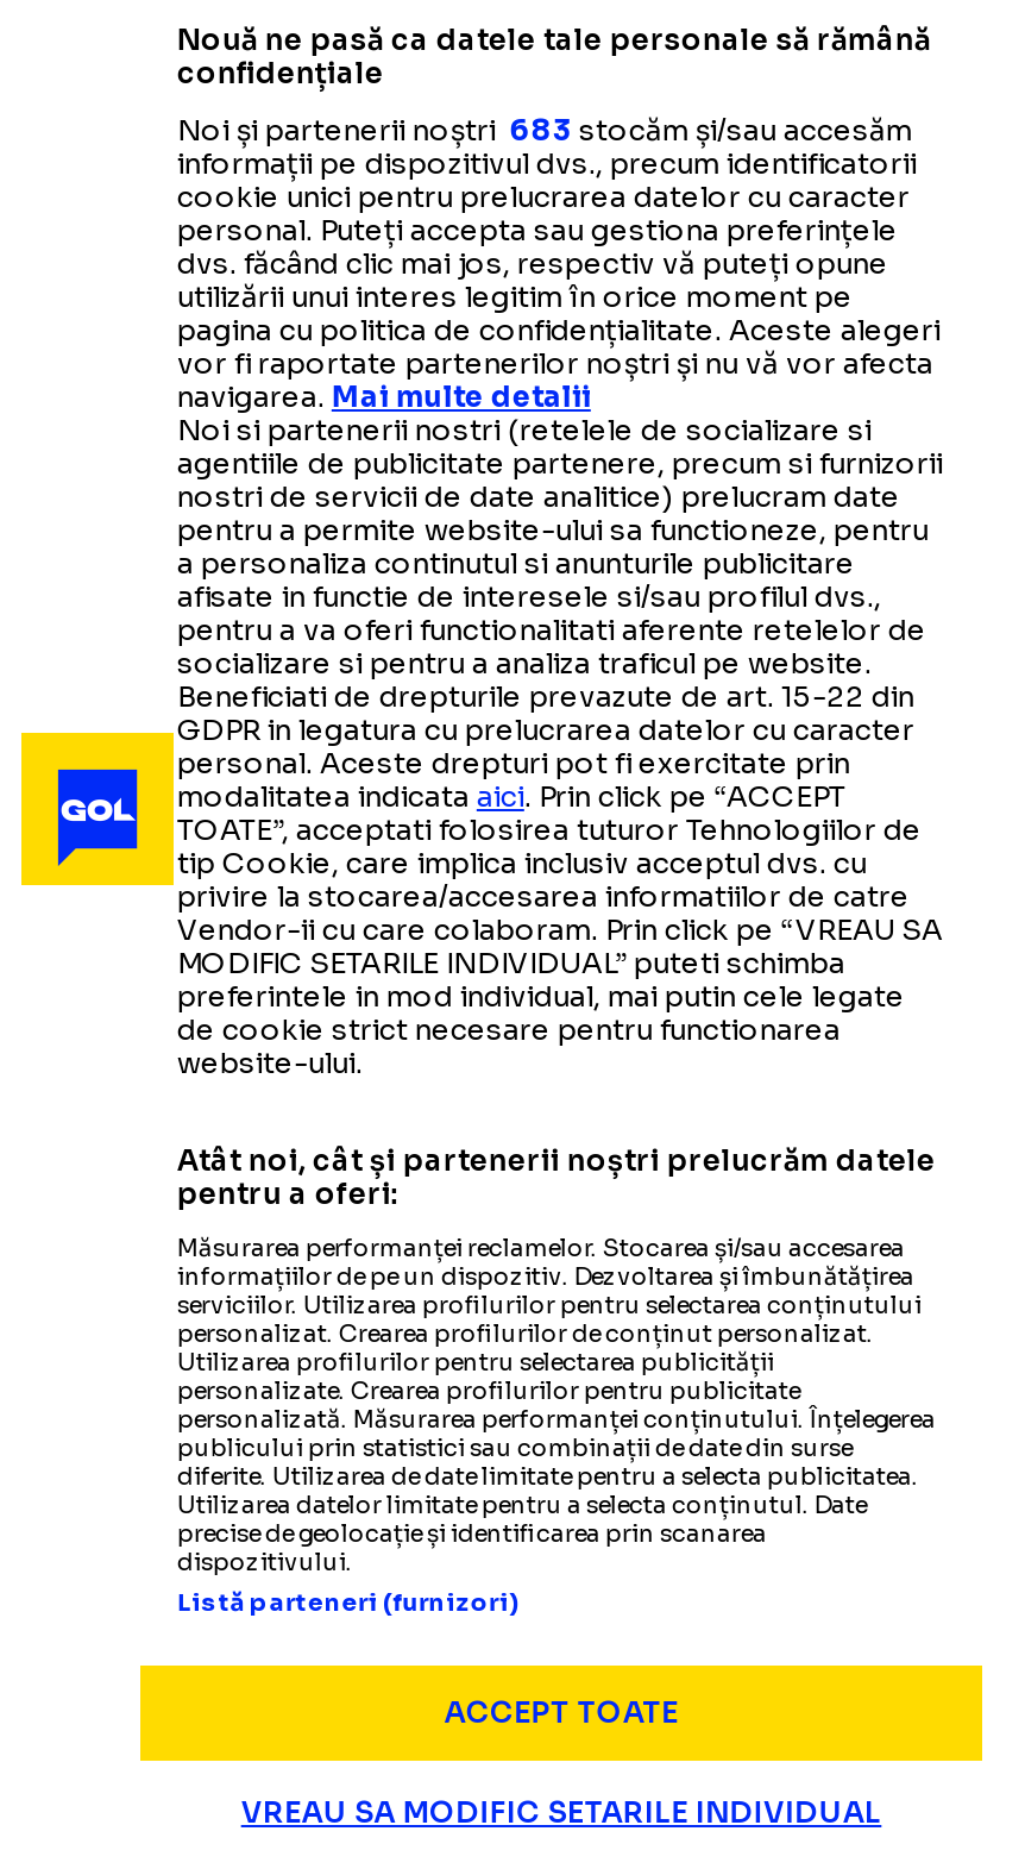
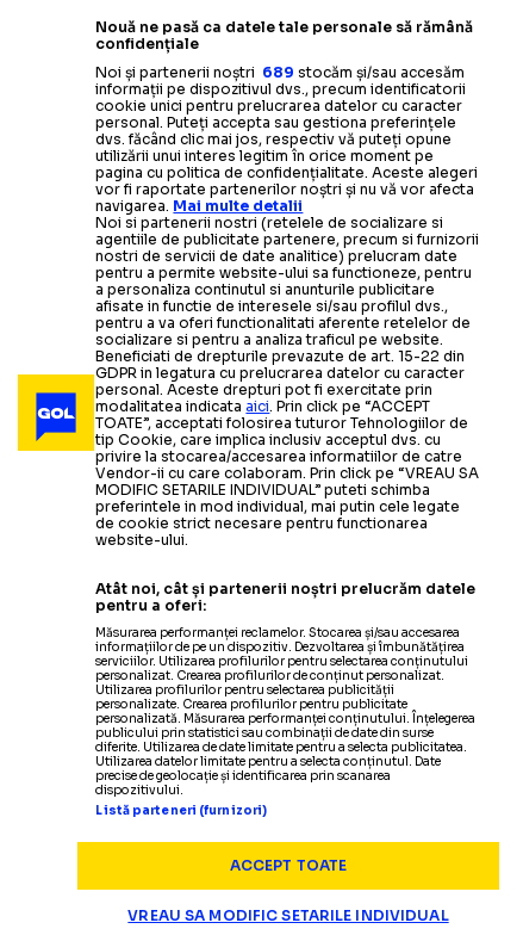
- Noi și partenerii noștri 683 stocăm și/sau accesăm
+ Noi și partenerii noștri 689 stocăm și/sau accesăm
